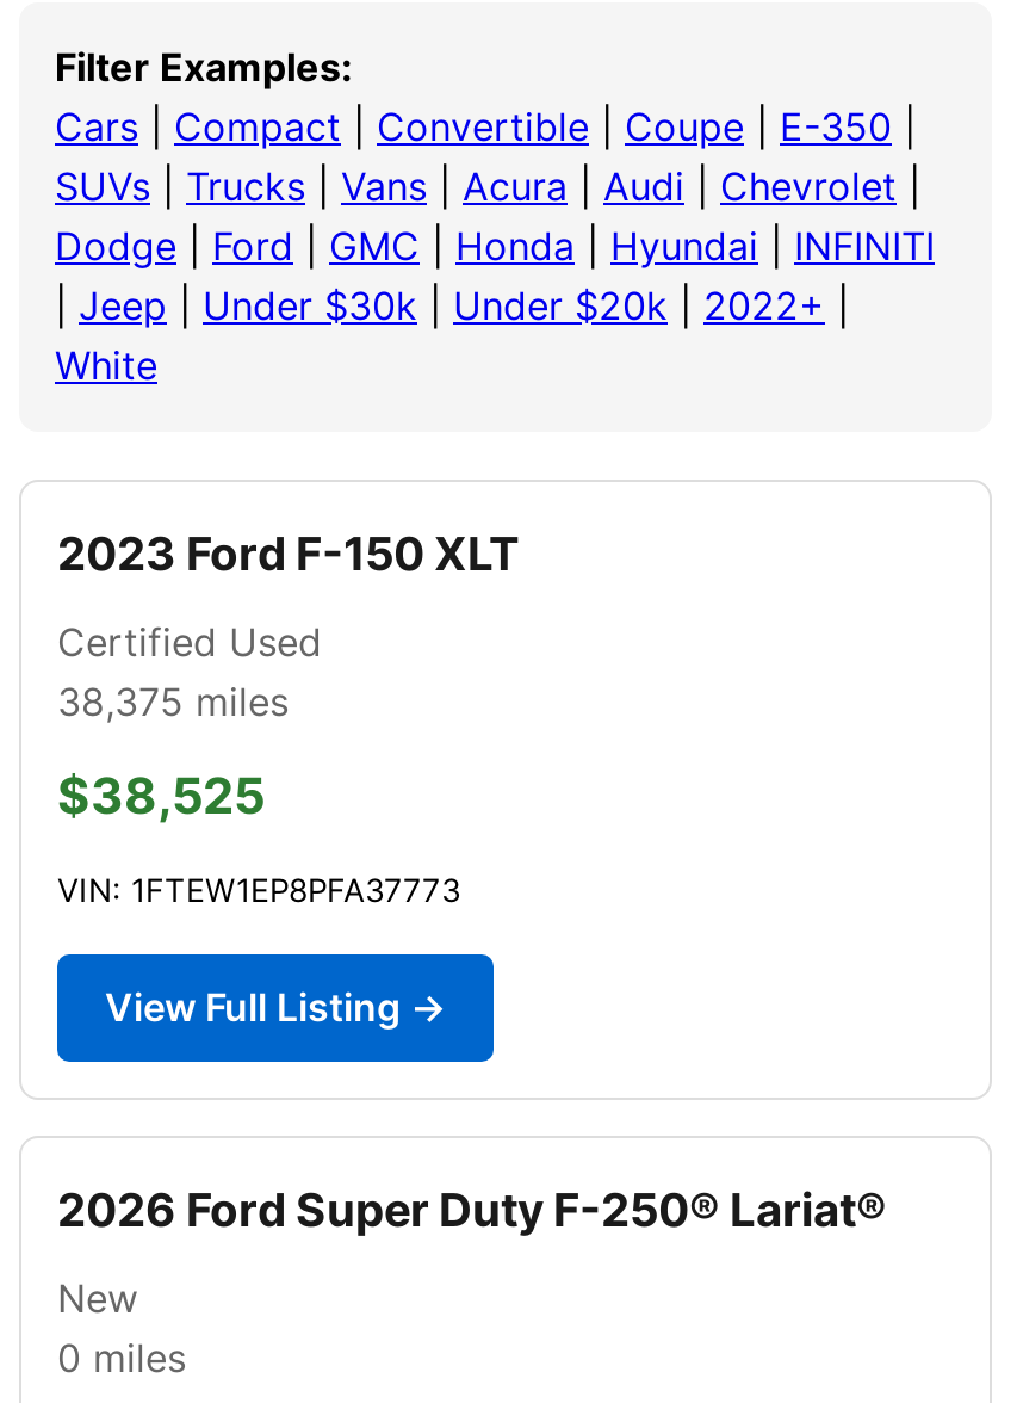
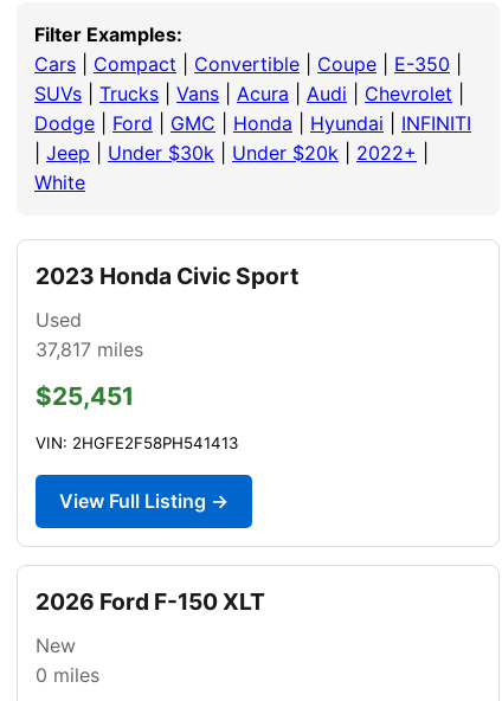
- 2023 Ford F-150 XLT
+ 2023 Honda Civic Sport

- Certified Used
- 38,375 miles
+ Used
+ 37,817 miles

- $38,525
+ $25,451

- VIN: 1FTEW1EP8PFA37773
+ VIN: 2HGFE2F58PH541413

- 2026 Ford Super Duty F-250® Lariat®
+ 2026 Ford F-150 XLT
